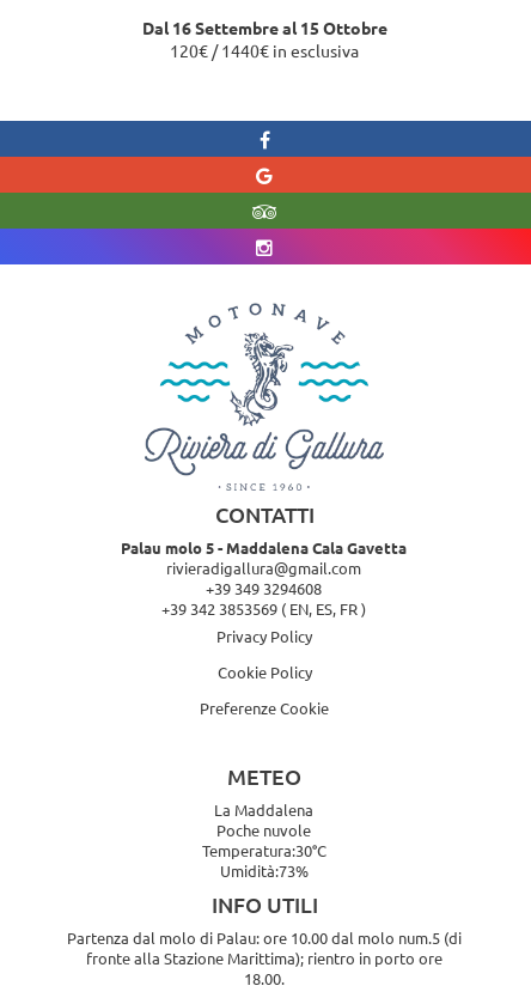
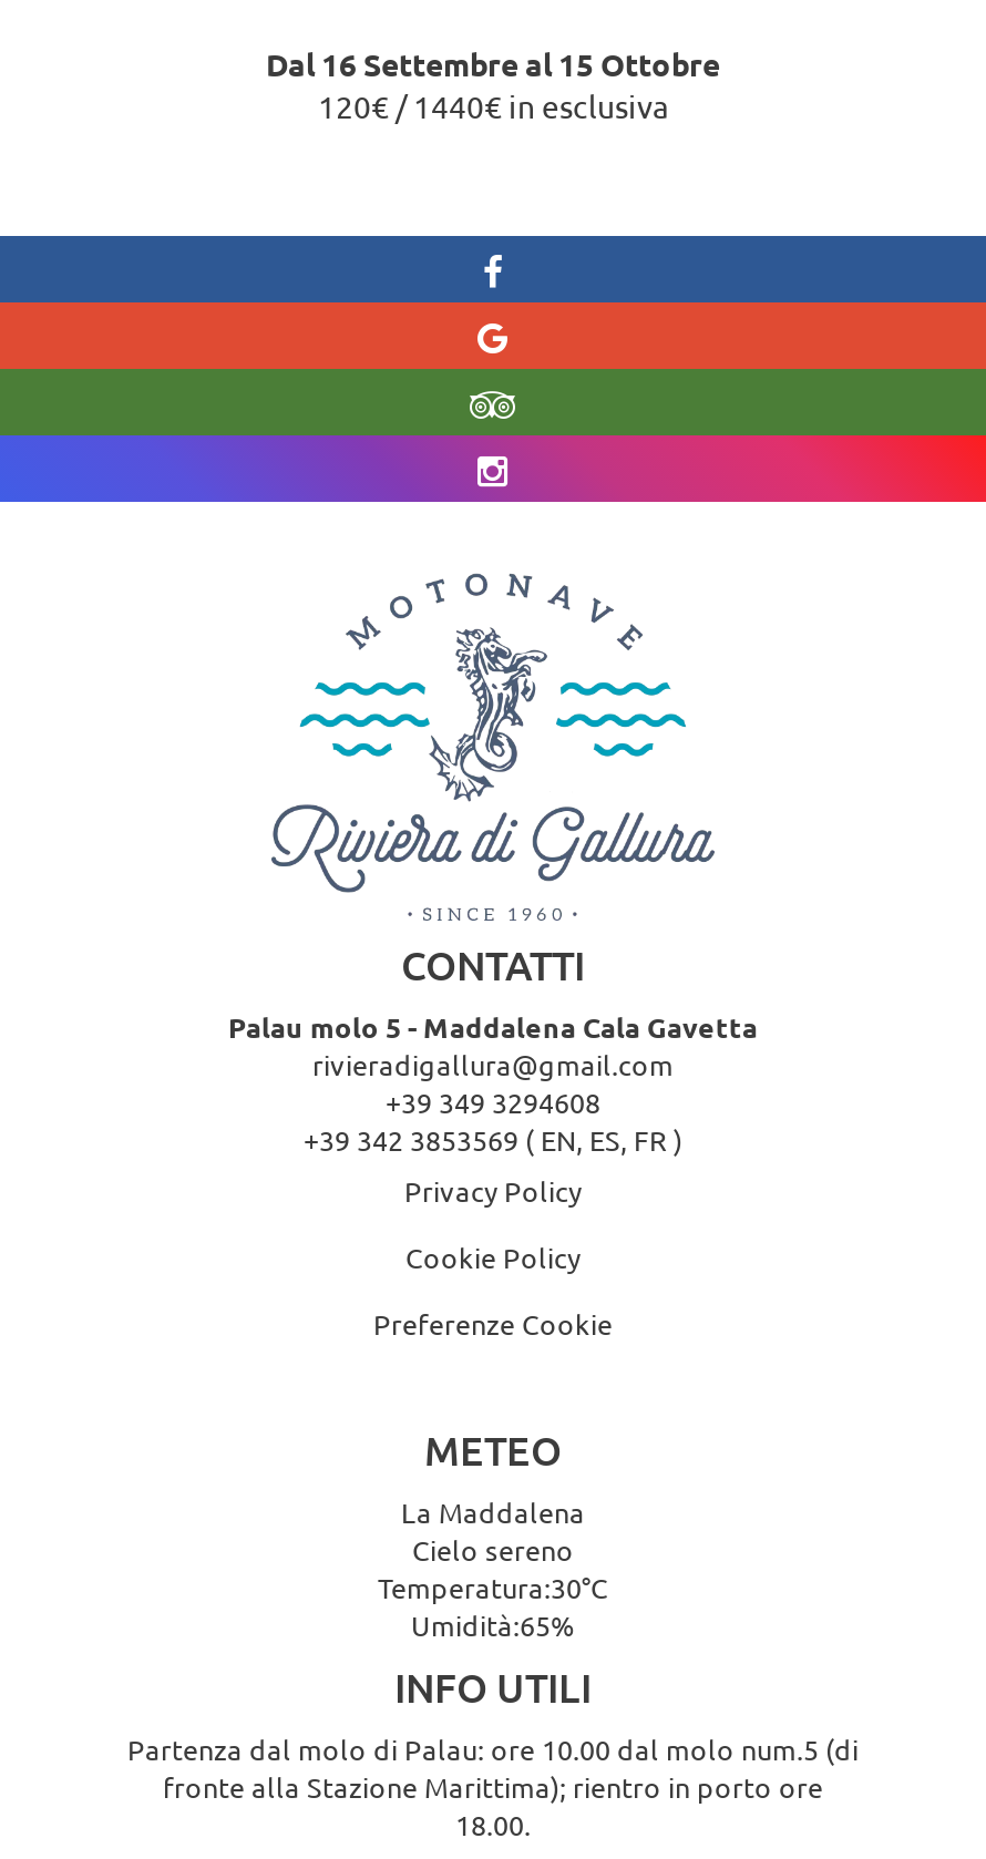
- Poche nuvole
+ Cielo sereno

- Umidità:73%
+ Umidità:65%
